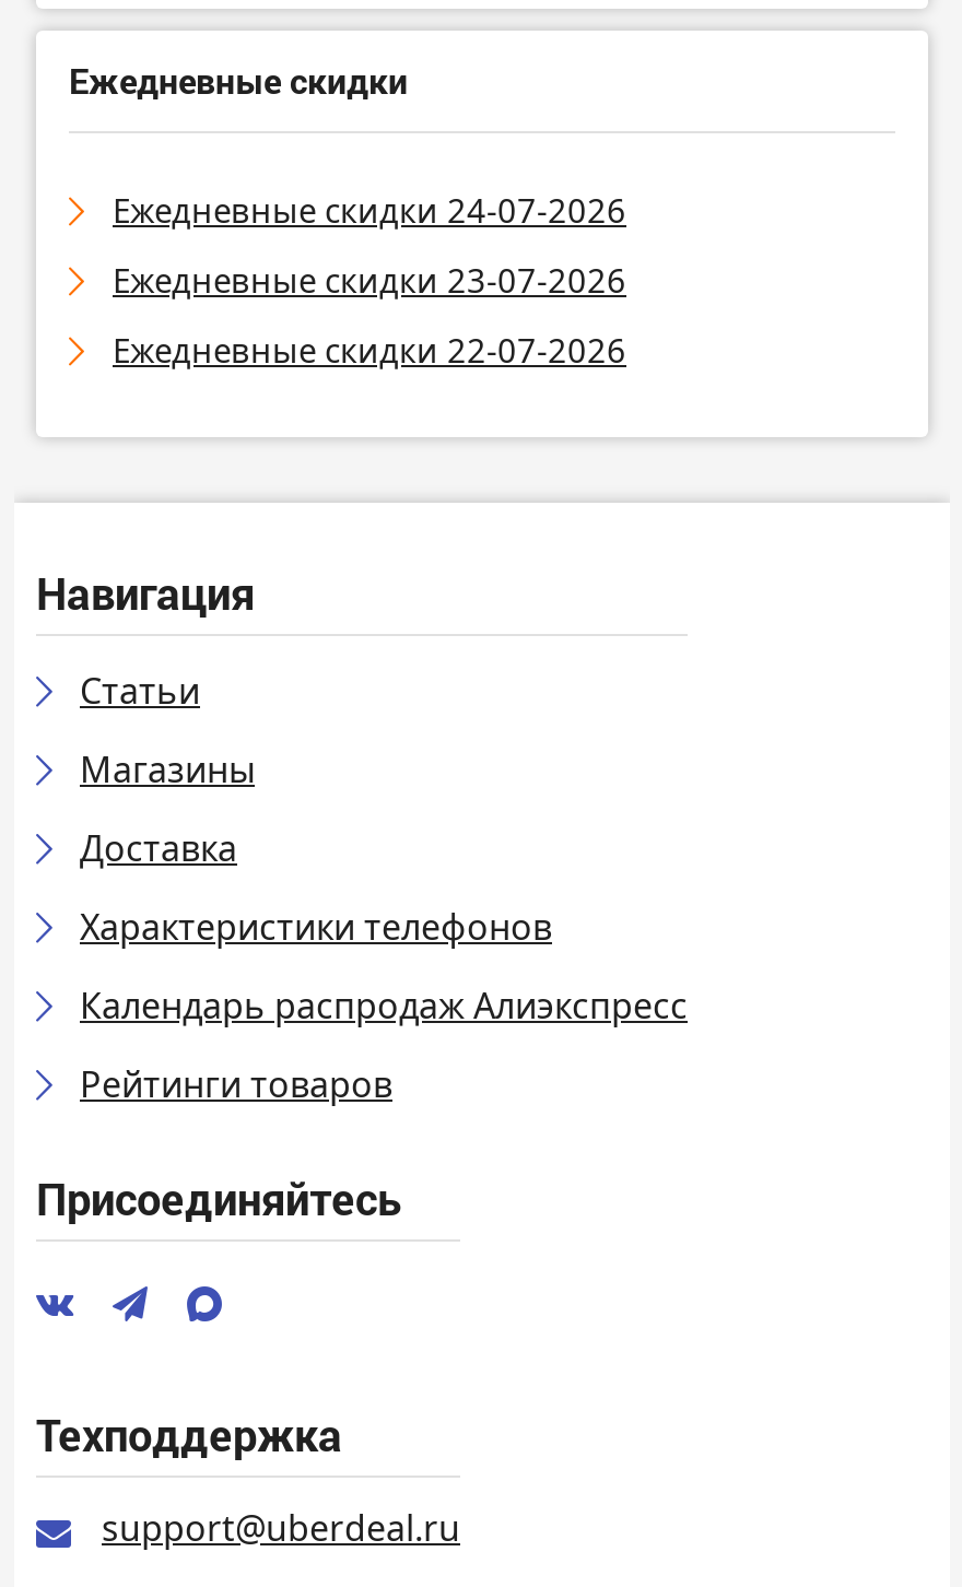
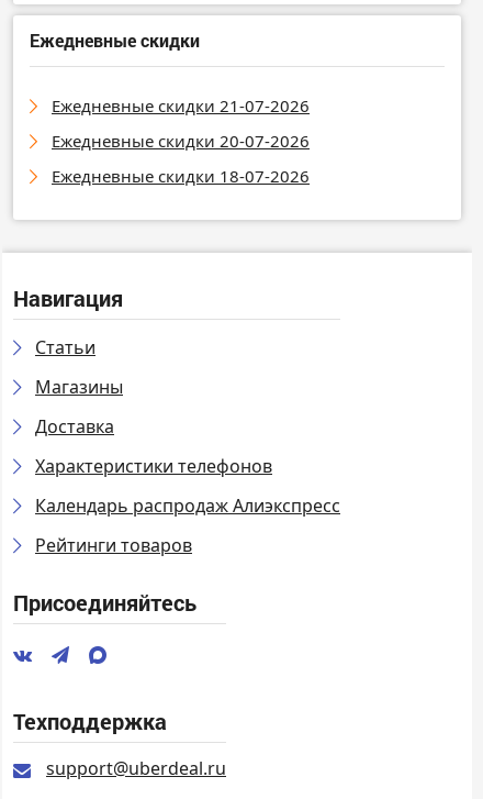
- Ежедневные скидки 24-07-2026
+ Ежедневные скидки 21-07-2026

- Ежедневные скидки 23-07-2026
+ Ежедневные скидки 20-07-2026

- Ежедневные скидки 22-07-2026
+ Ежедневные скидки 18-07-2026
